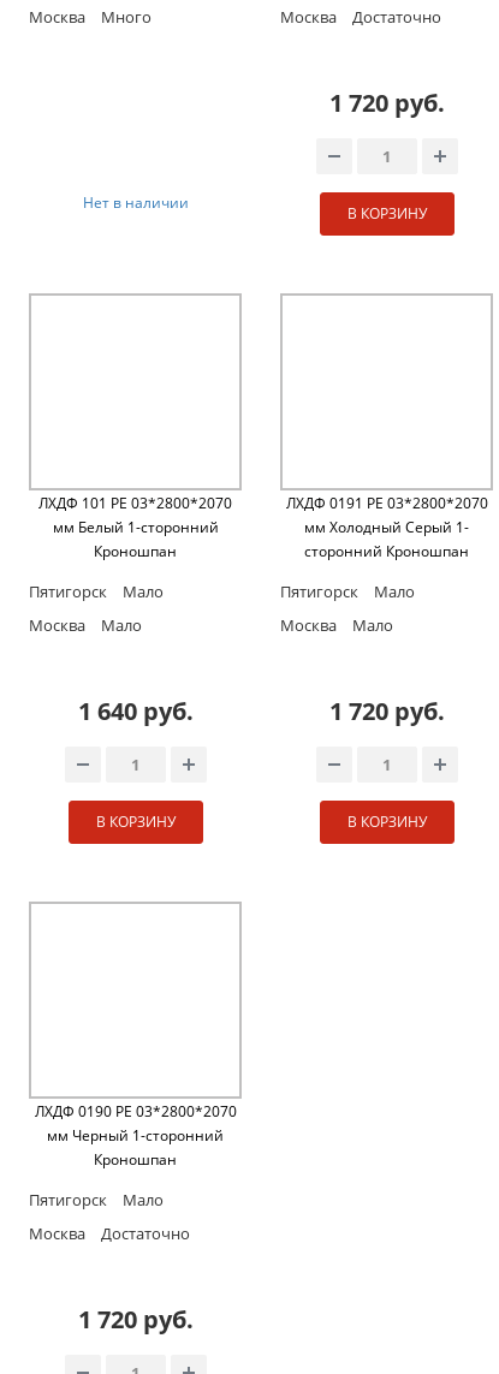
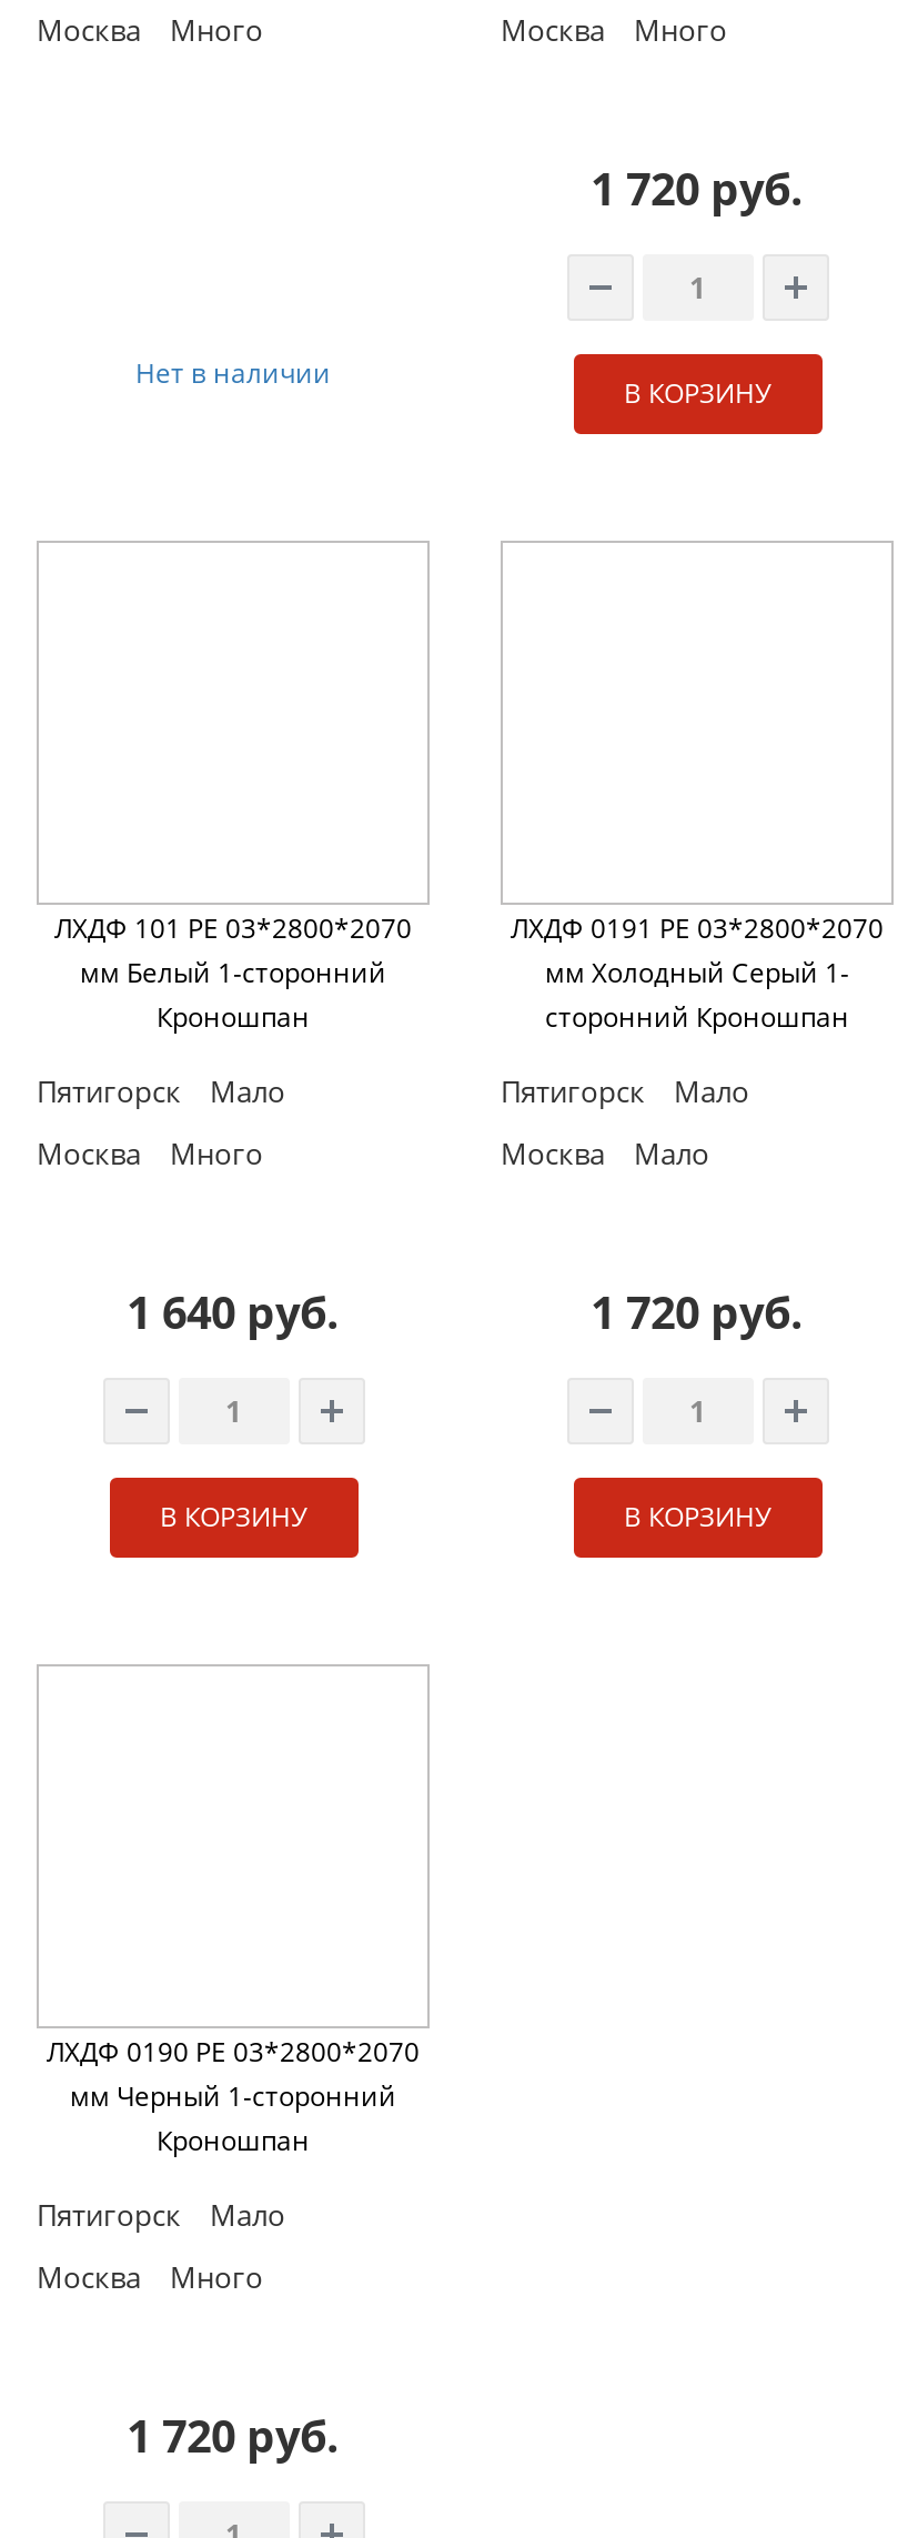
- Москва Достаточно
+ Москва Много

- Москва Мало
+ Москва Много

- Москва Достаточно
+ Москва Много
